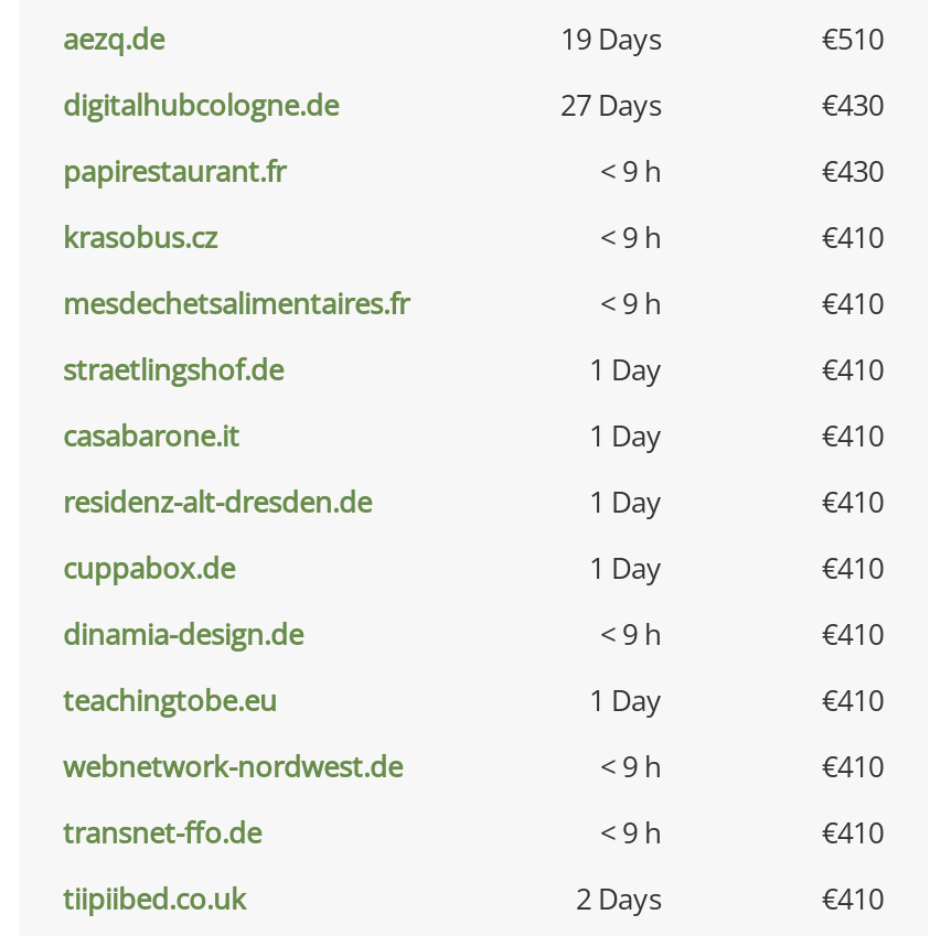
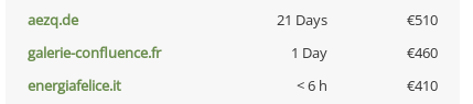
- 19 Days
+ 21 Days

- digitalhubcologne.de
- 27 Days
- €430
- papirestaurant.fr
- < 9 h
- €430
- krasobus.cz
- < 9 h
- €410
- mesdechetsalimentaires.fr
- < 9 h
- €410
- straetlingshof.de
+ galerie-confluence.fr

- €410
- casabarone.it
- 1 Day
- €410
- residenz-alt-dresden.de
- 1 Day
- €410
- cuppabox.de
- 1 Day
- €410
- dinamia-design.de
- < 9 h
- €410
- teachingtobe.eu
- 1 Day
- €410
- webnetwork-nordwest.de
- < 9 h
- €410
- transnet-ffo.de
- < 9 h
- €410
- tiipiibed.co.uk
- 2 Days
+ €460
+ energiafelice.it
+ < 6 h
